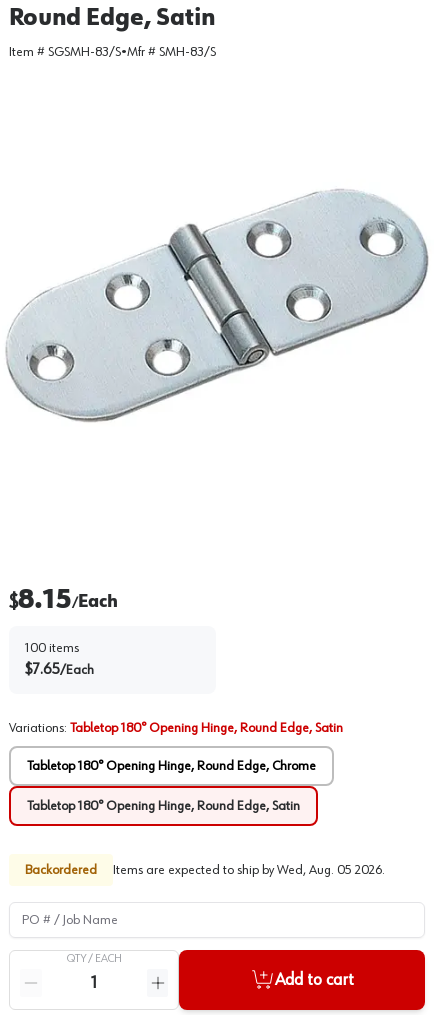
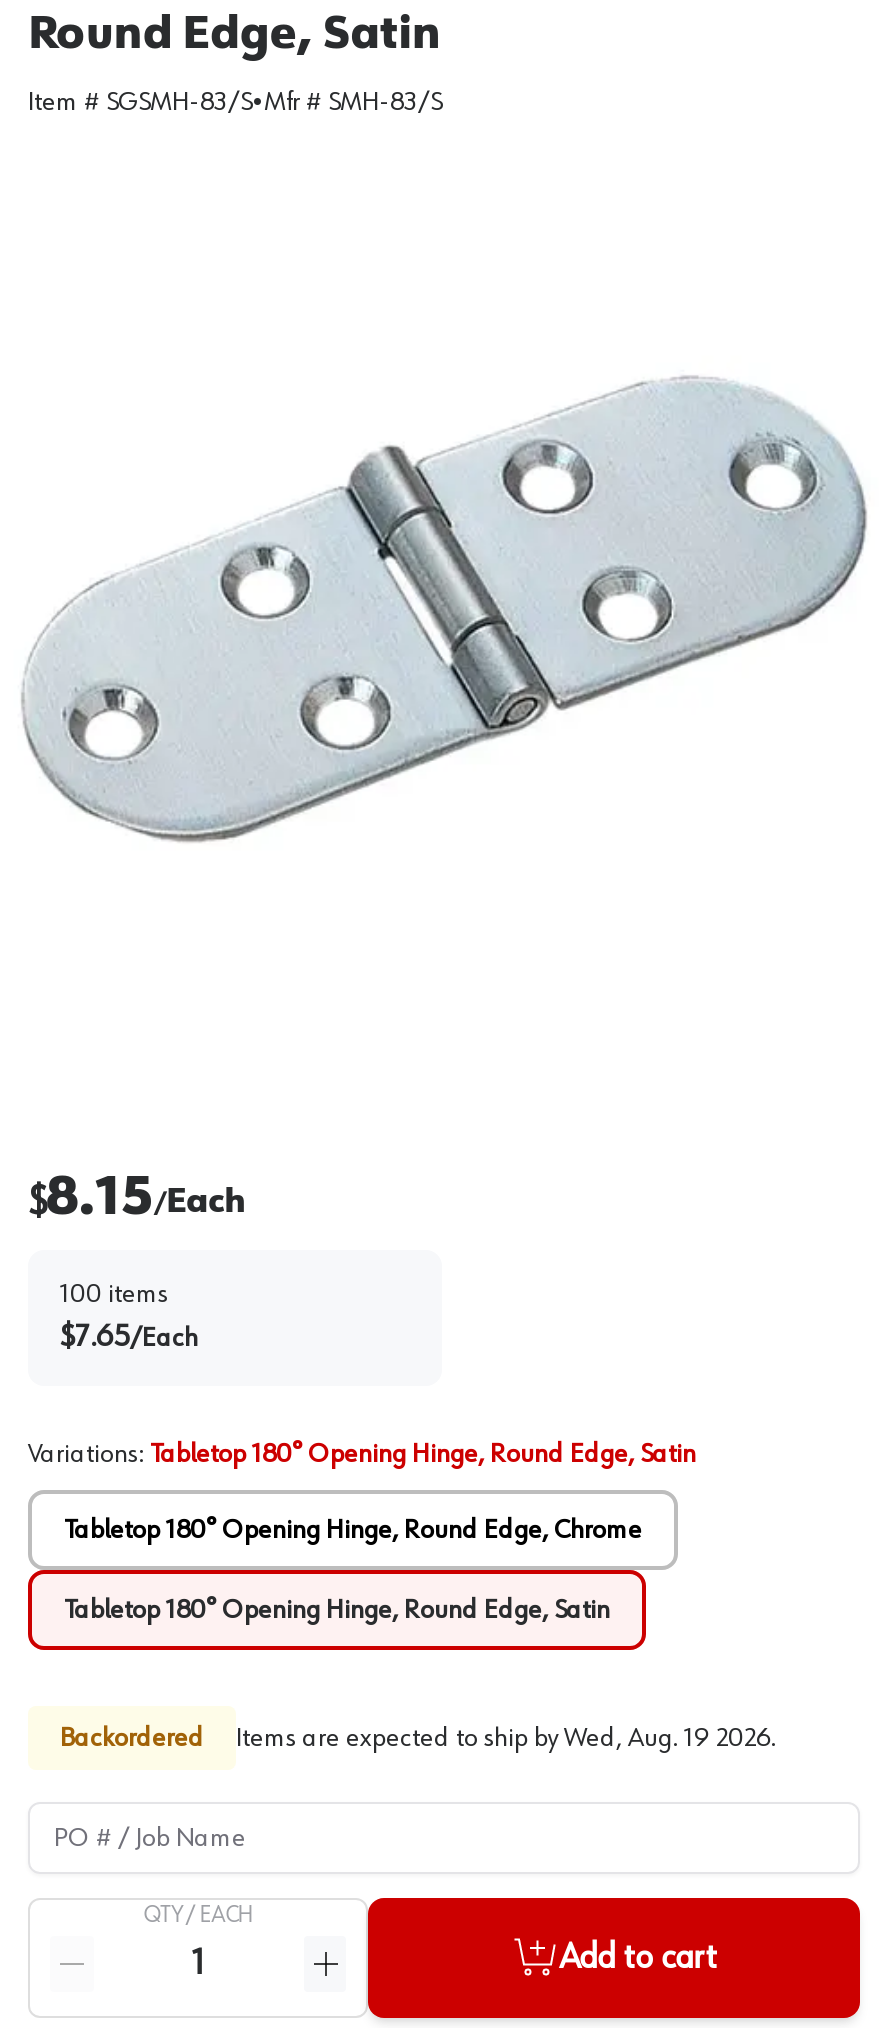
- Items are expected to ship by Wed, Aug. 05 2026.
+ Items are expected to ship by Wed, Aug. 19 2026.
